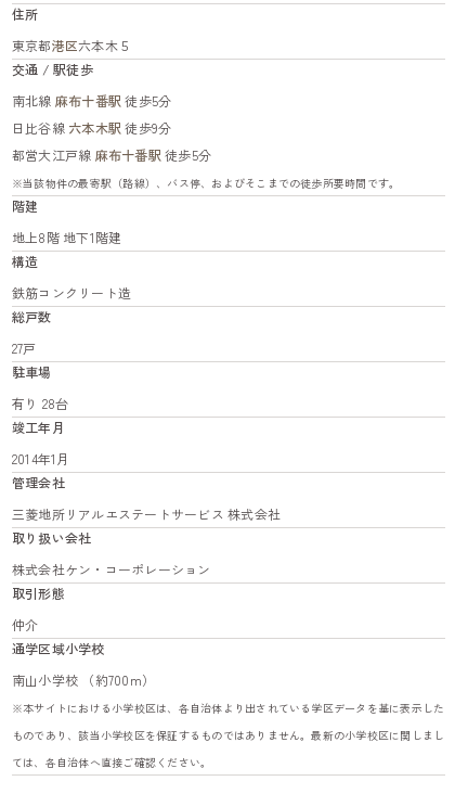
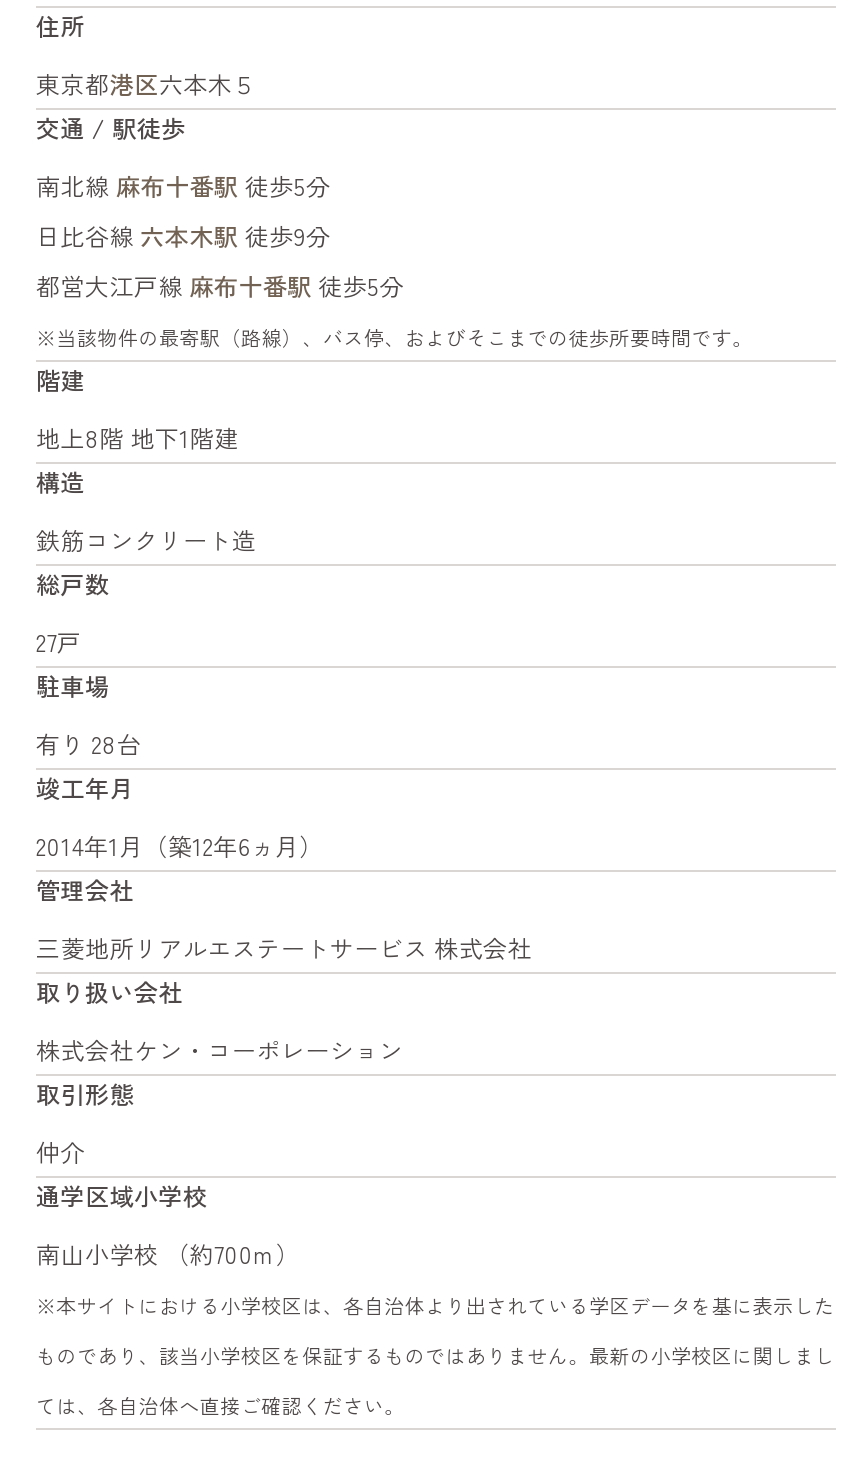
- 2014年1月
+ 2014年1月（築12年6ヵ月）
